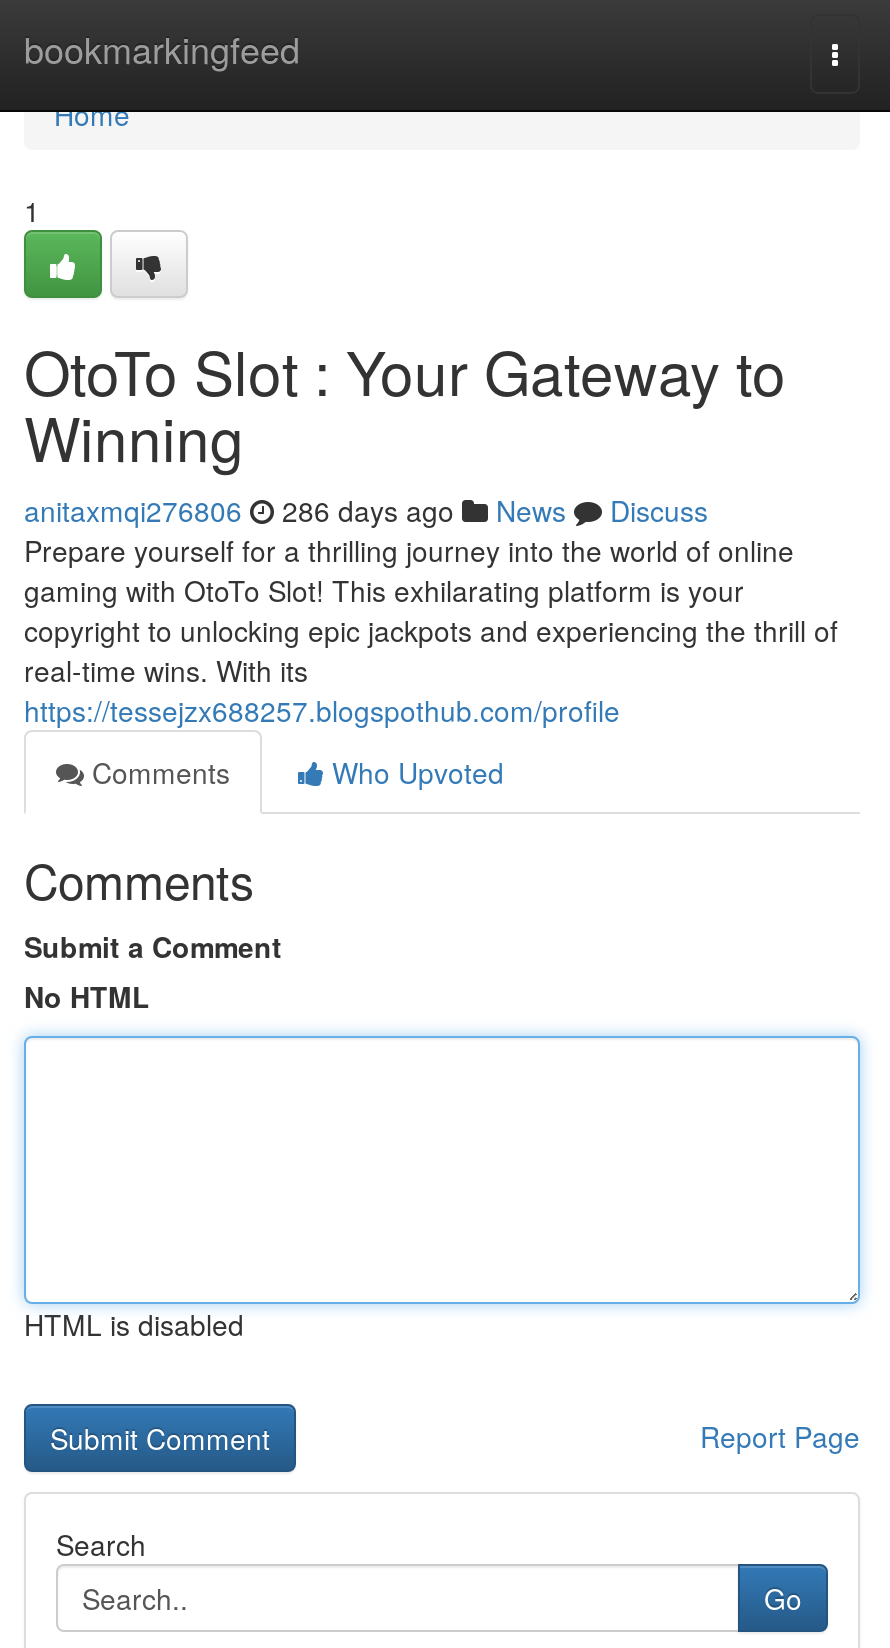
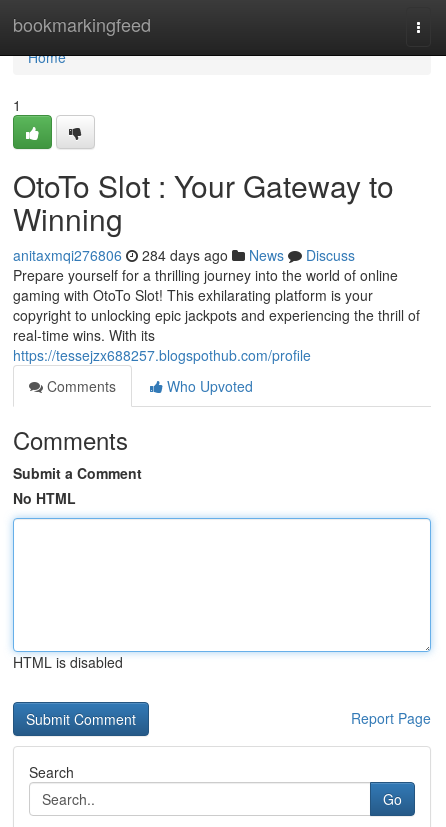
- anitaxmqi276806 286 days ago News Discuss
+ anitaxmqi276806 284 days ago News Discuss
